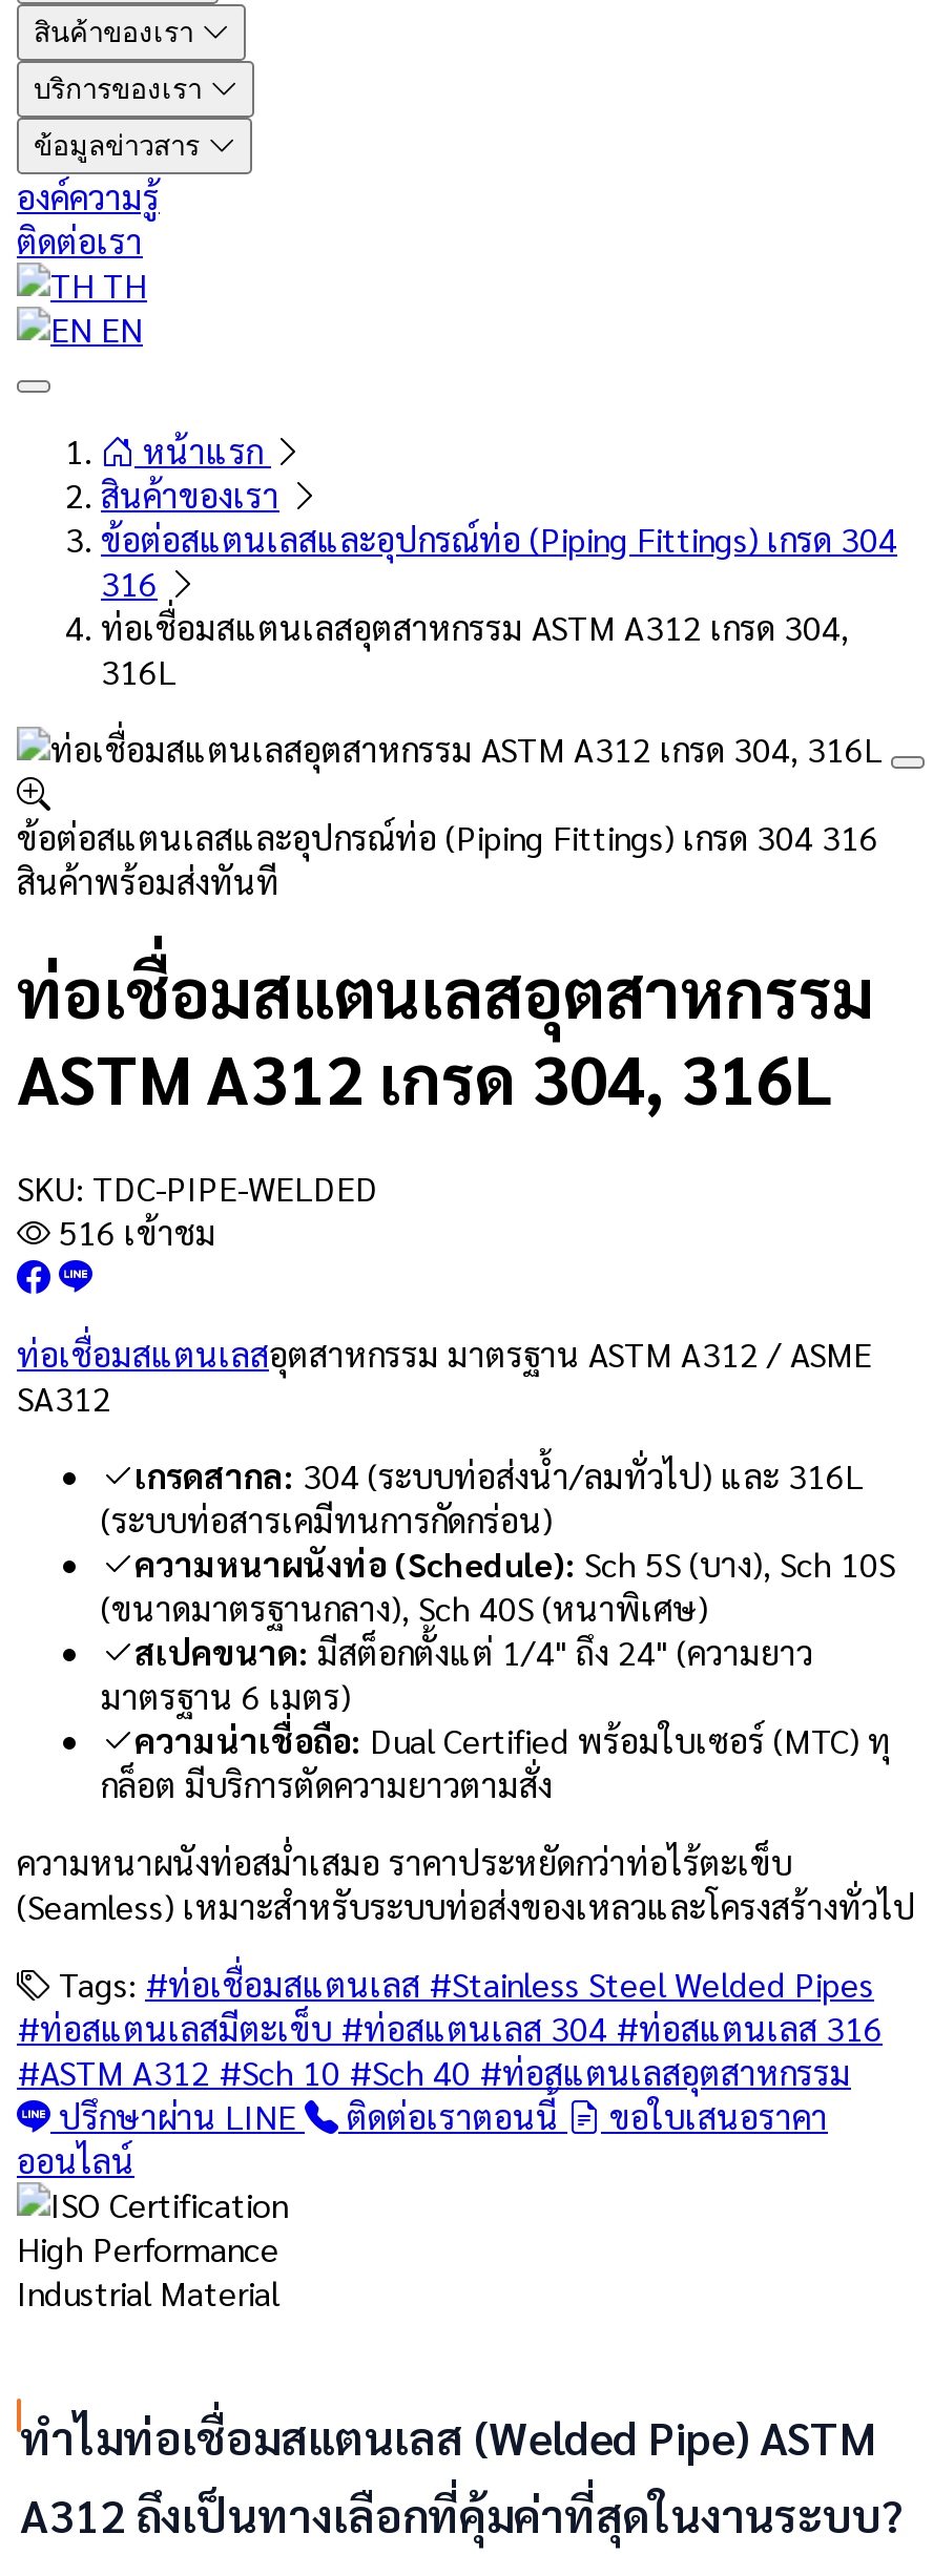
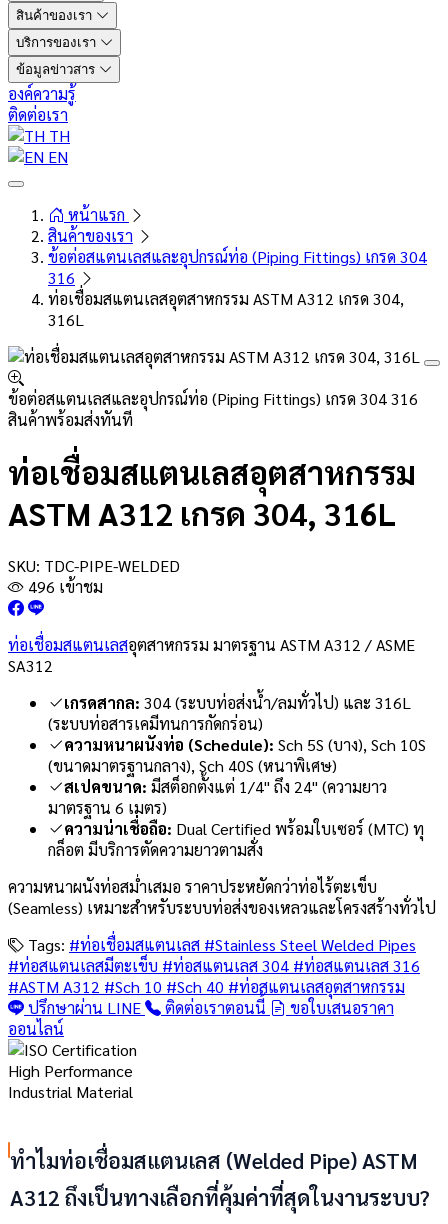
- 516 เข้าชม
+ 496 เข้าชม
